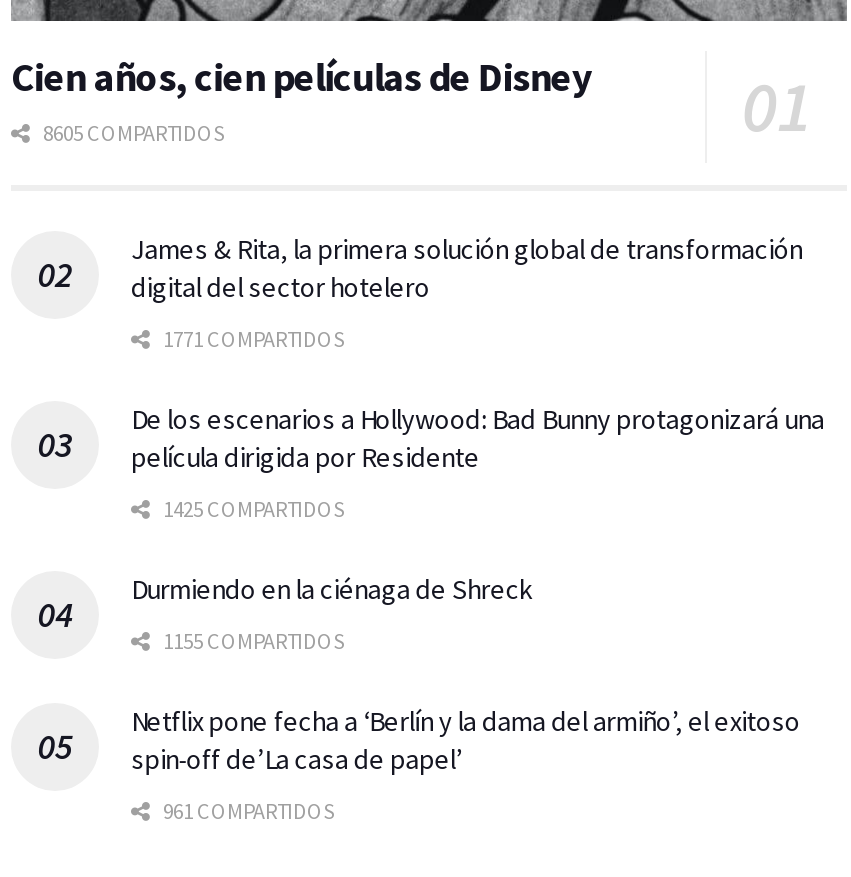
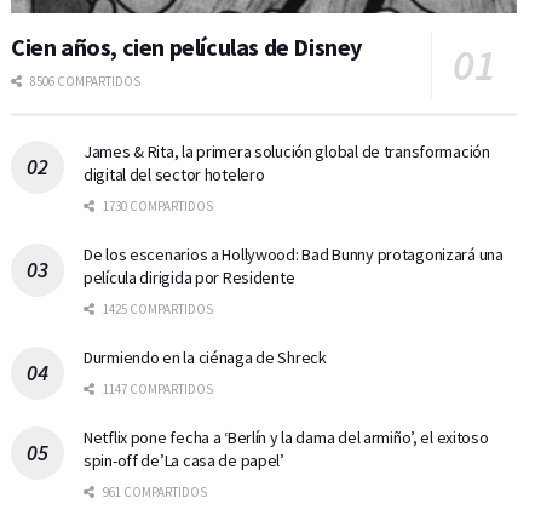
- 8605 COMPARTIDOS
+ 8506 COMPARTIDOS

- 1771 COMPARTIDOS
+ 1730 COMPARTIDOS

- 1155 COMPARTIDOS
+ 1147 COMPARTIDOS
